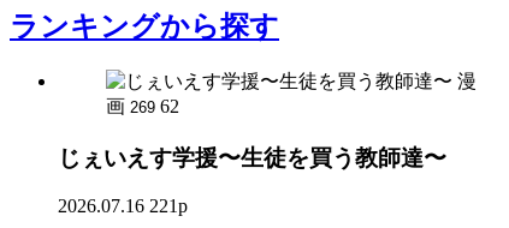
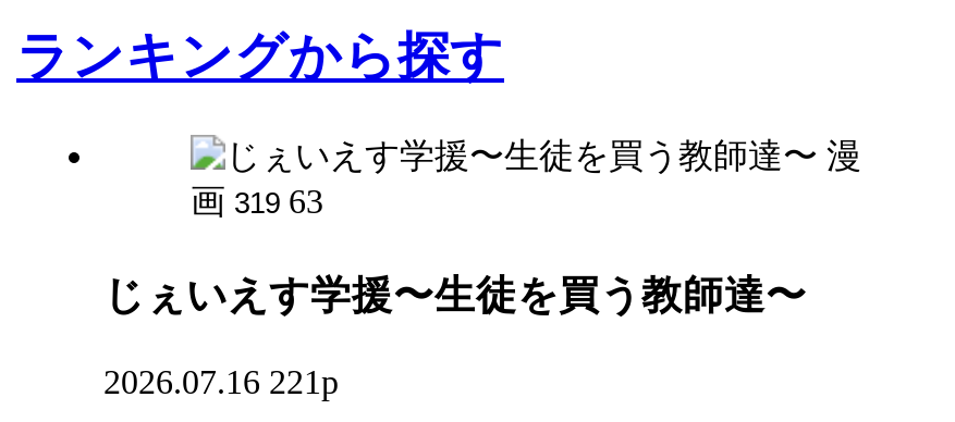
- 画 269 62
+ 画 319 63
